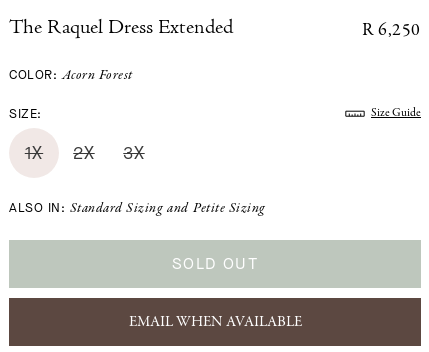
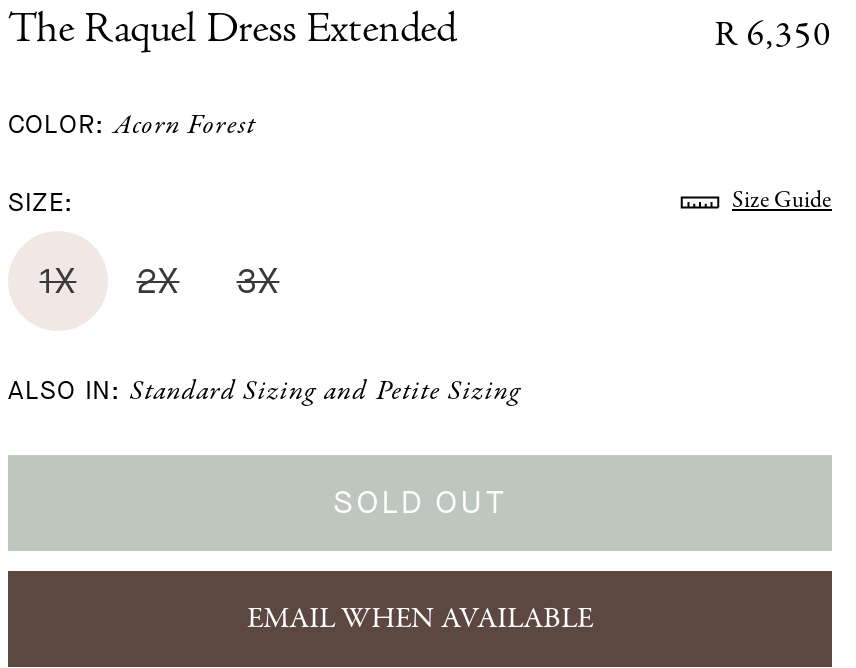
- R 6,250
+ R 6,350
